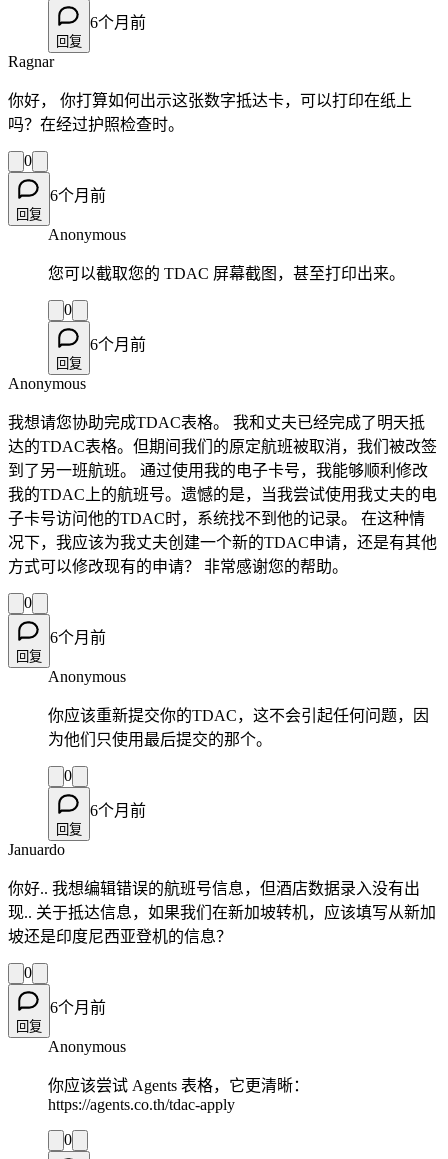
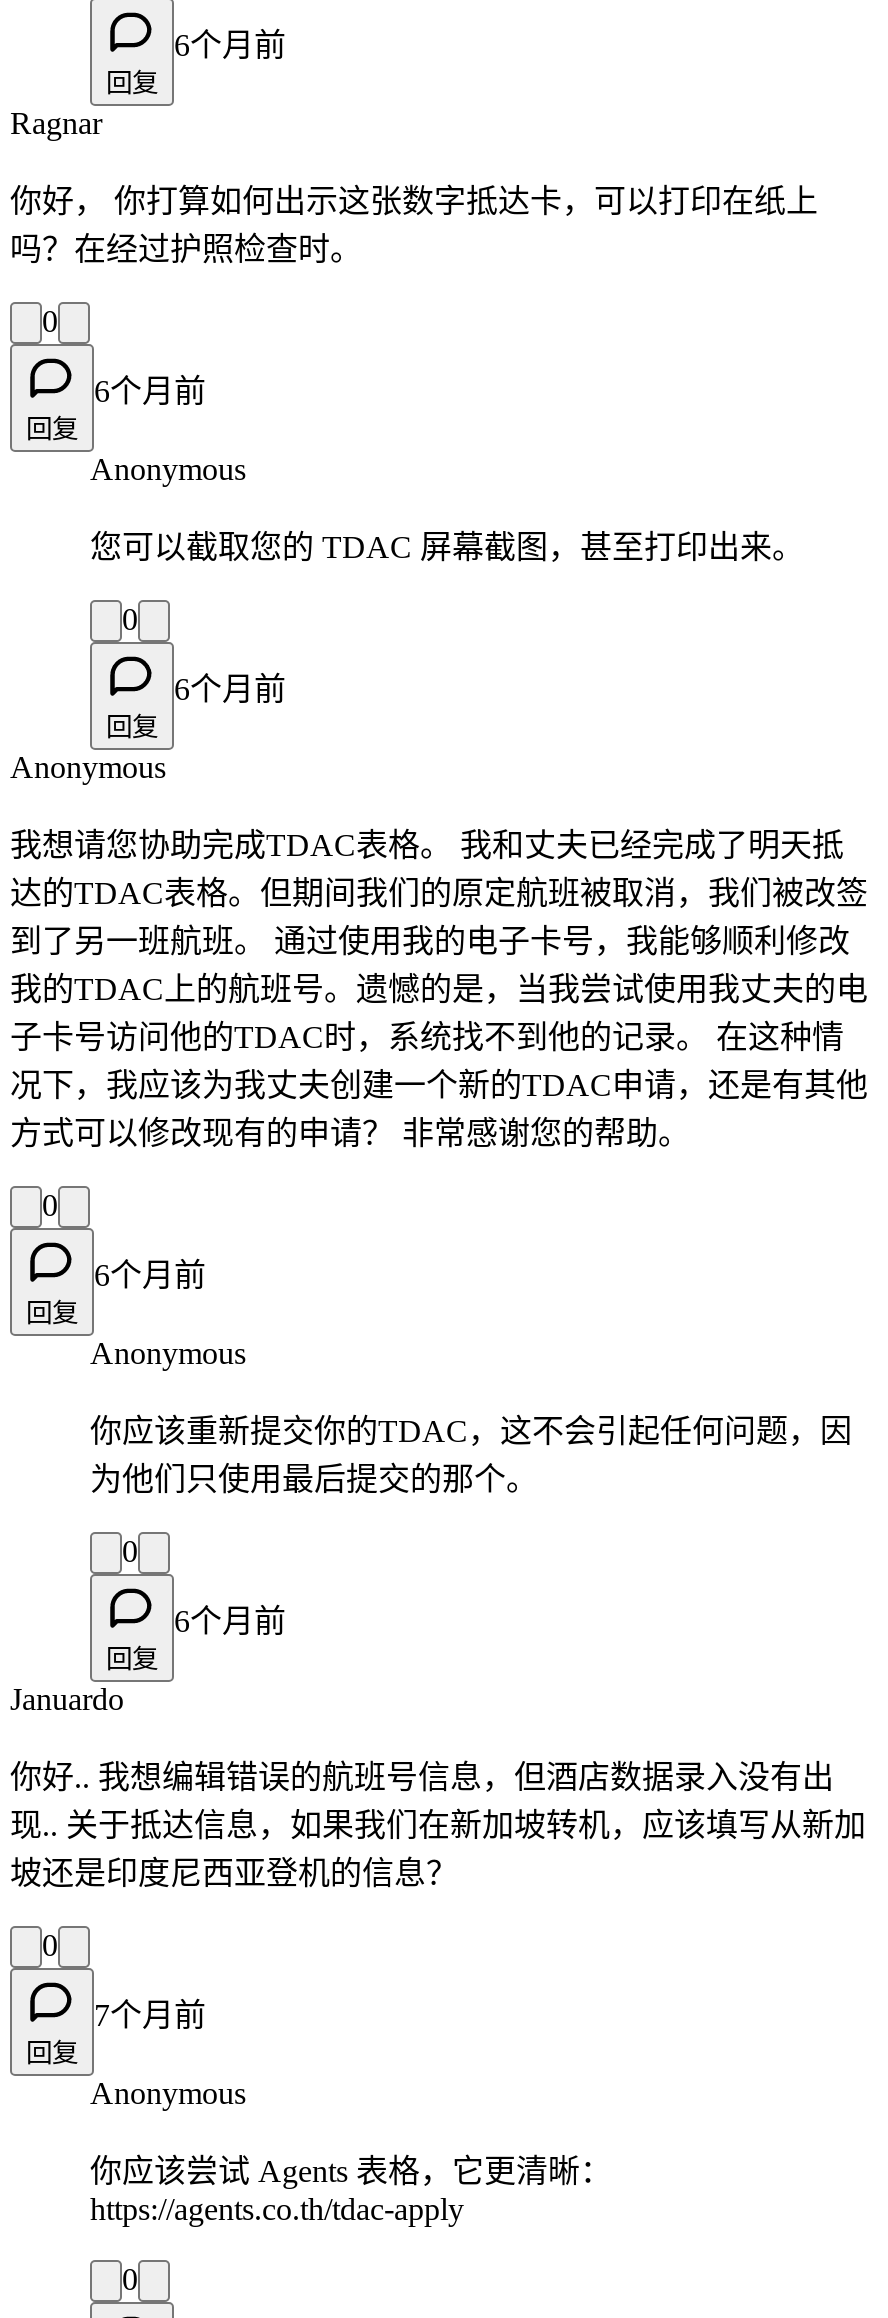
- 6个月前
+ 7个月前
